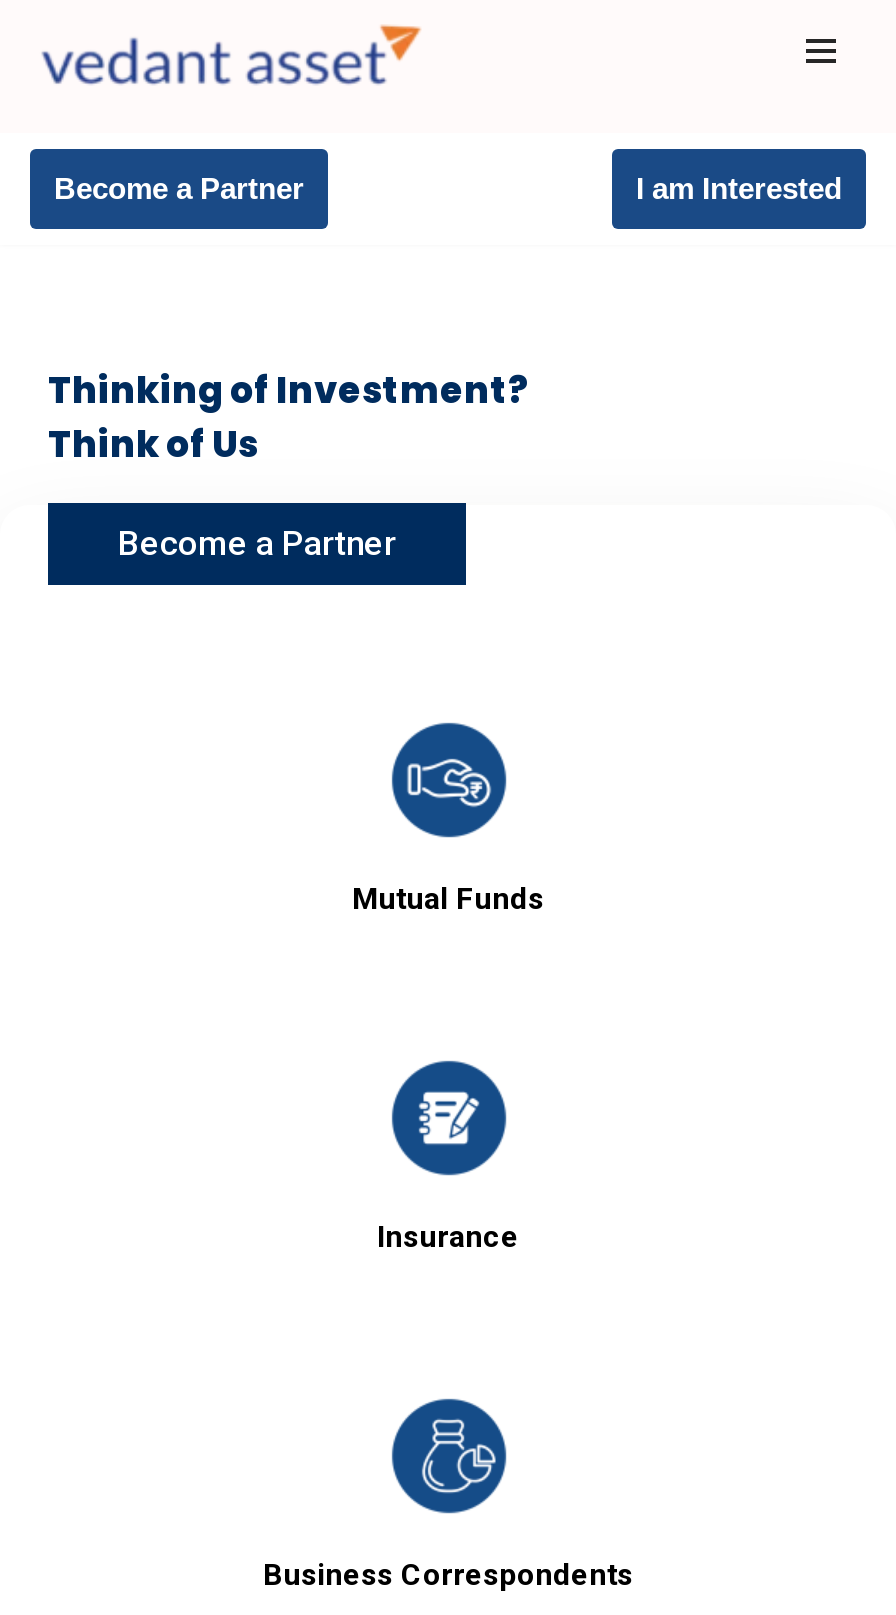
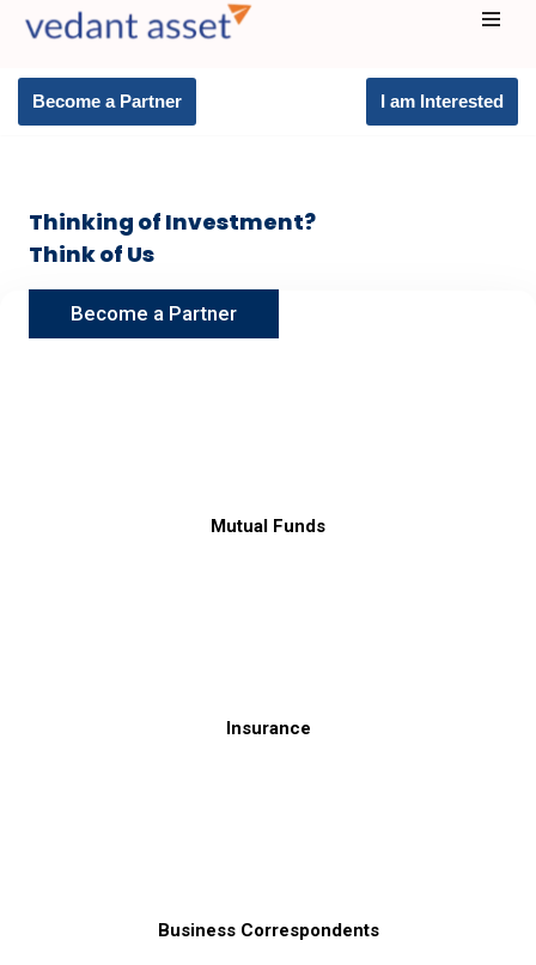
- [image]

- [image]

- [image]
